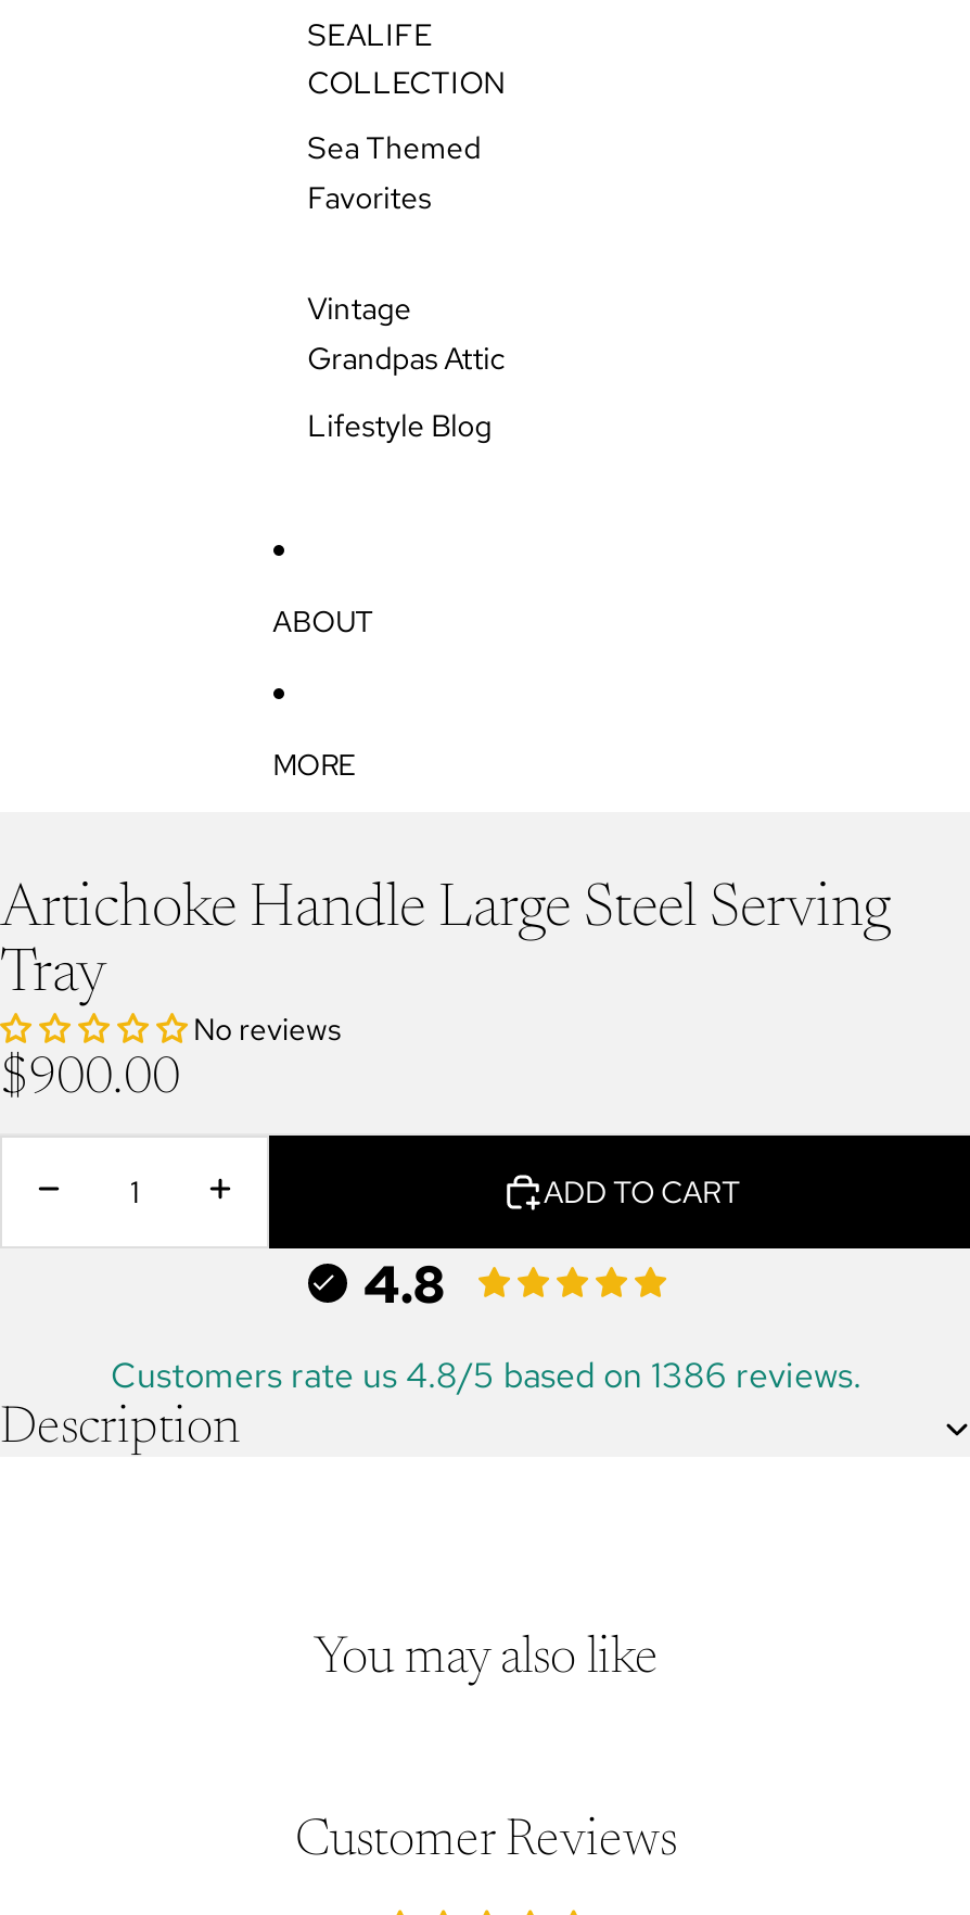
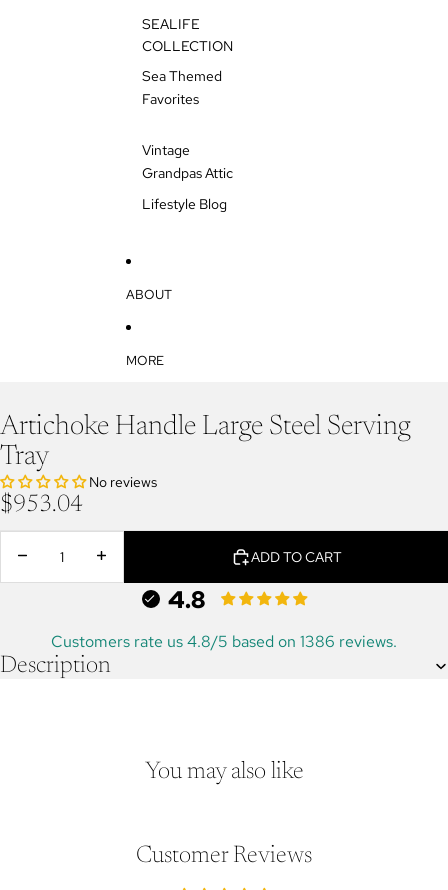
- $900.00
+ $953.04
